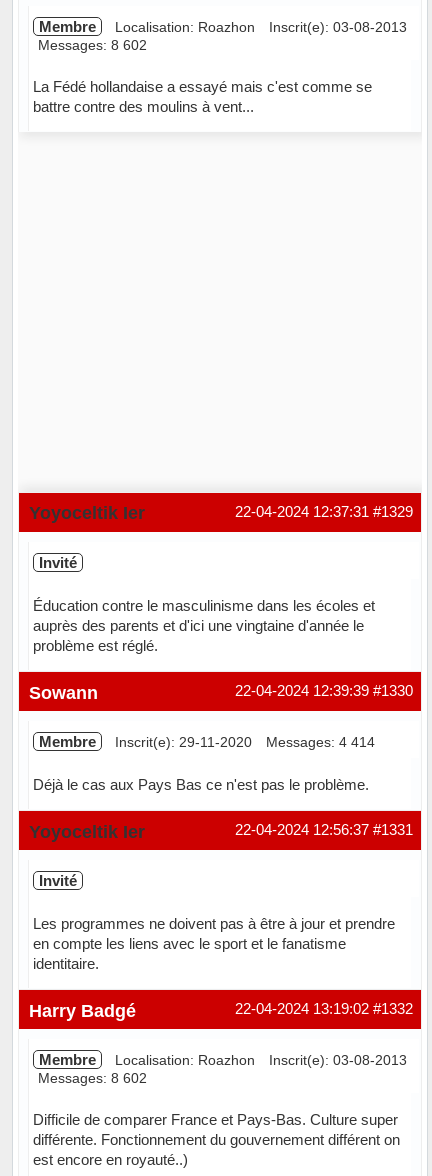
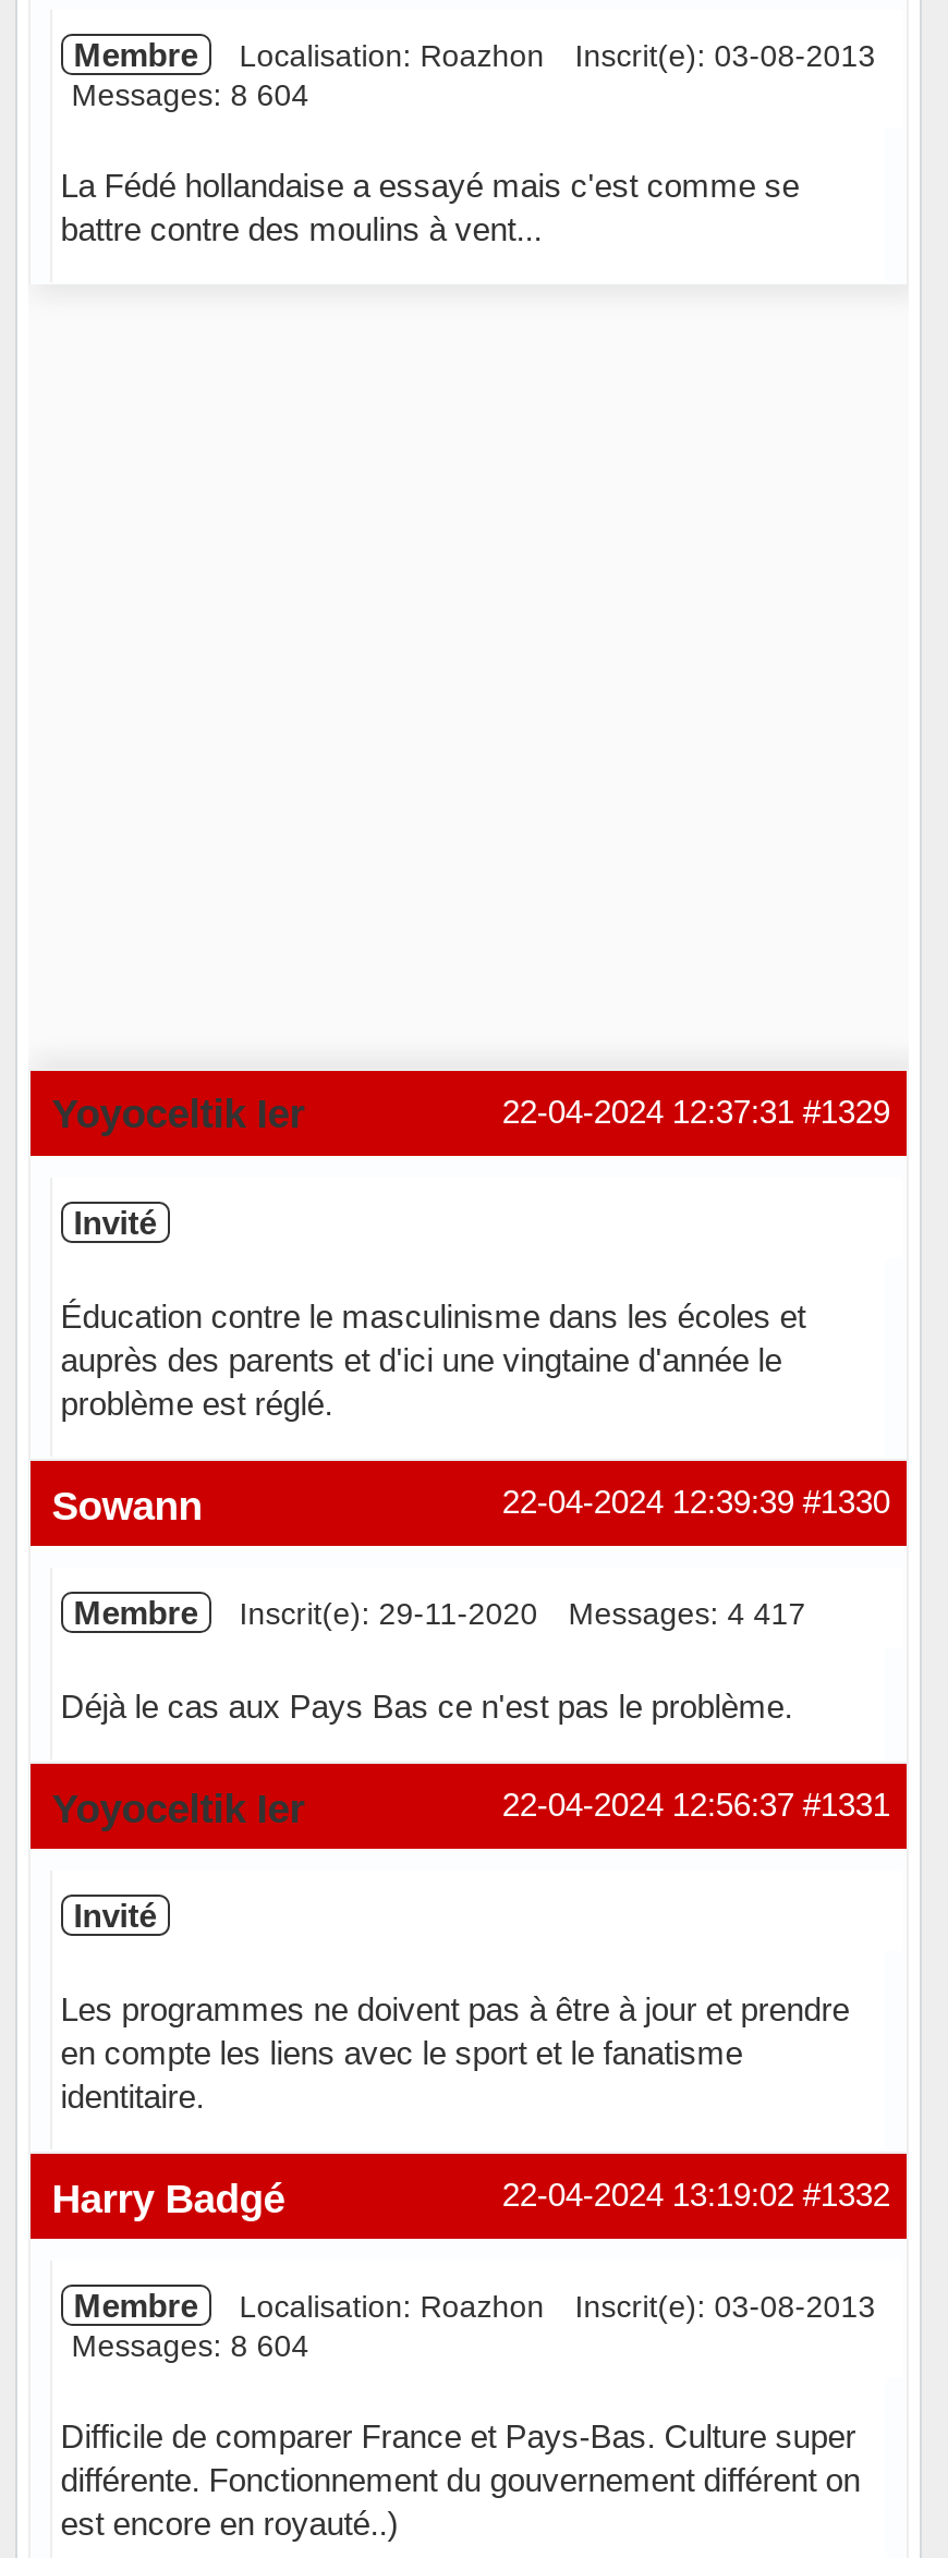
- Messages: 8 602
+ Messages: 8 604

- Membre Inscrit(e): 29-11-2020 Messages: 4 414
+ Membre Inscrit(e): 29-11-2020 Messages: 4 417

- Messages: 8 602
+ Messages: 8 604
